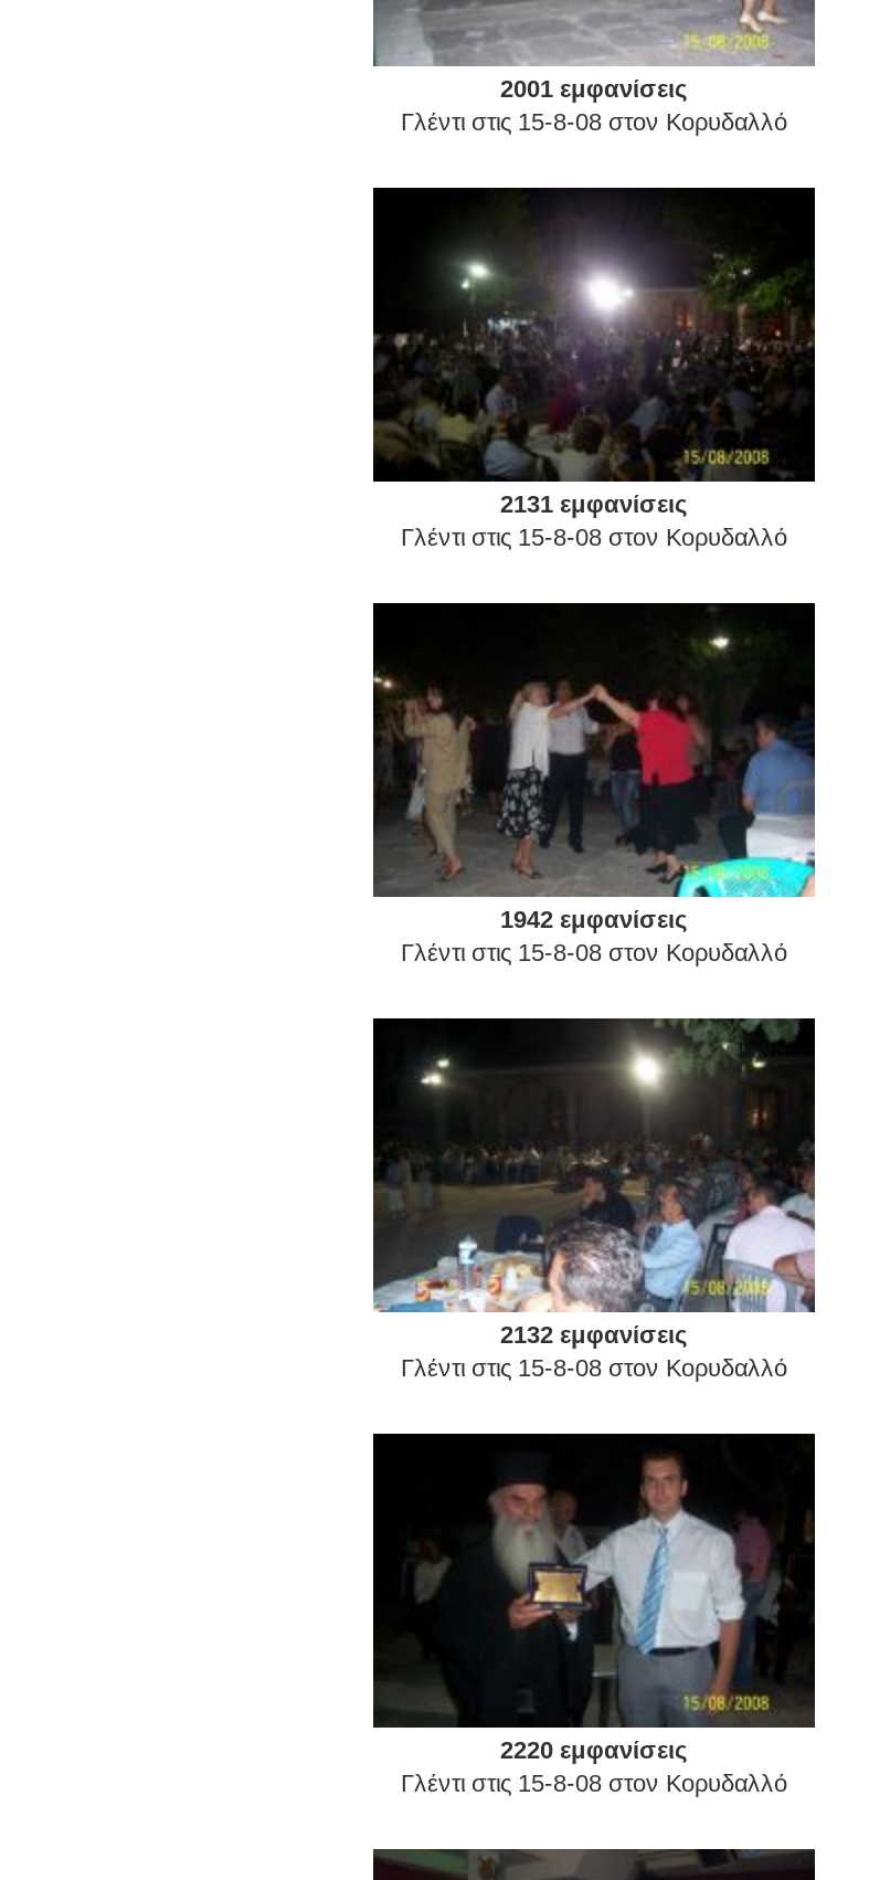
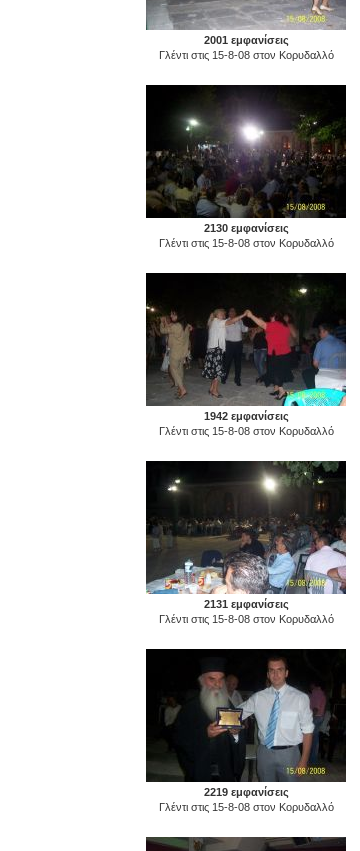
- 2131 εμφανίσεις
+ 2130 εμφανίσεις

- 2132 εμφανίσεις
+ 2131 εμφανίσεις

- 2220 εμφανίσεις
+ 2219 εμφανίσεις
